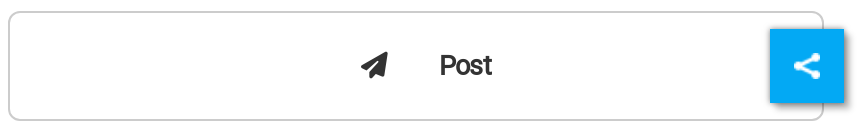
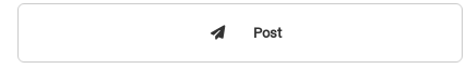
- [image]
